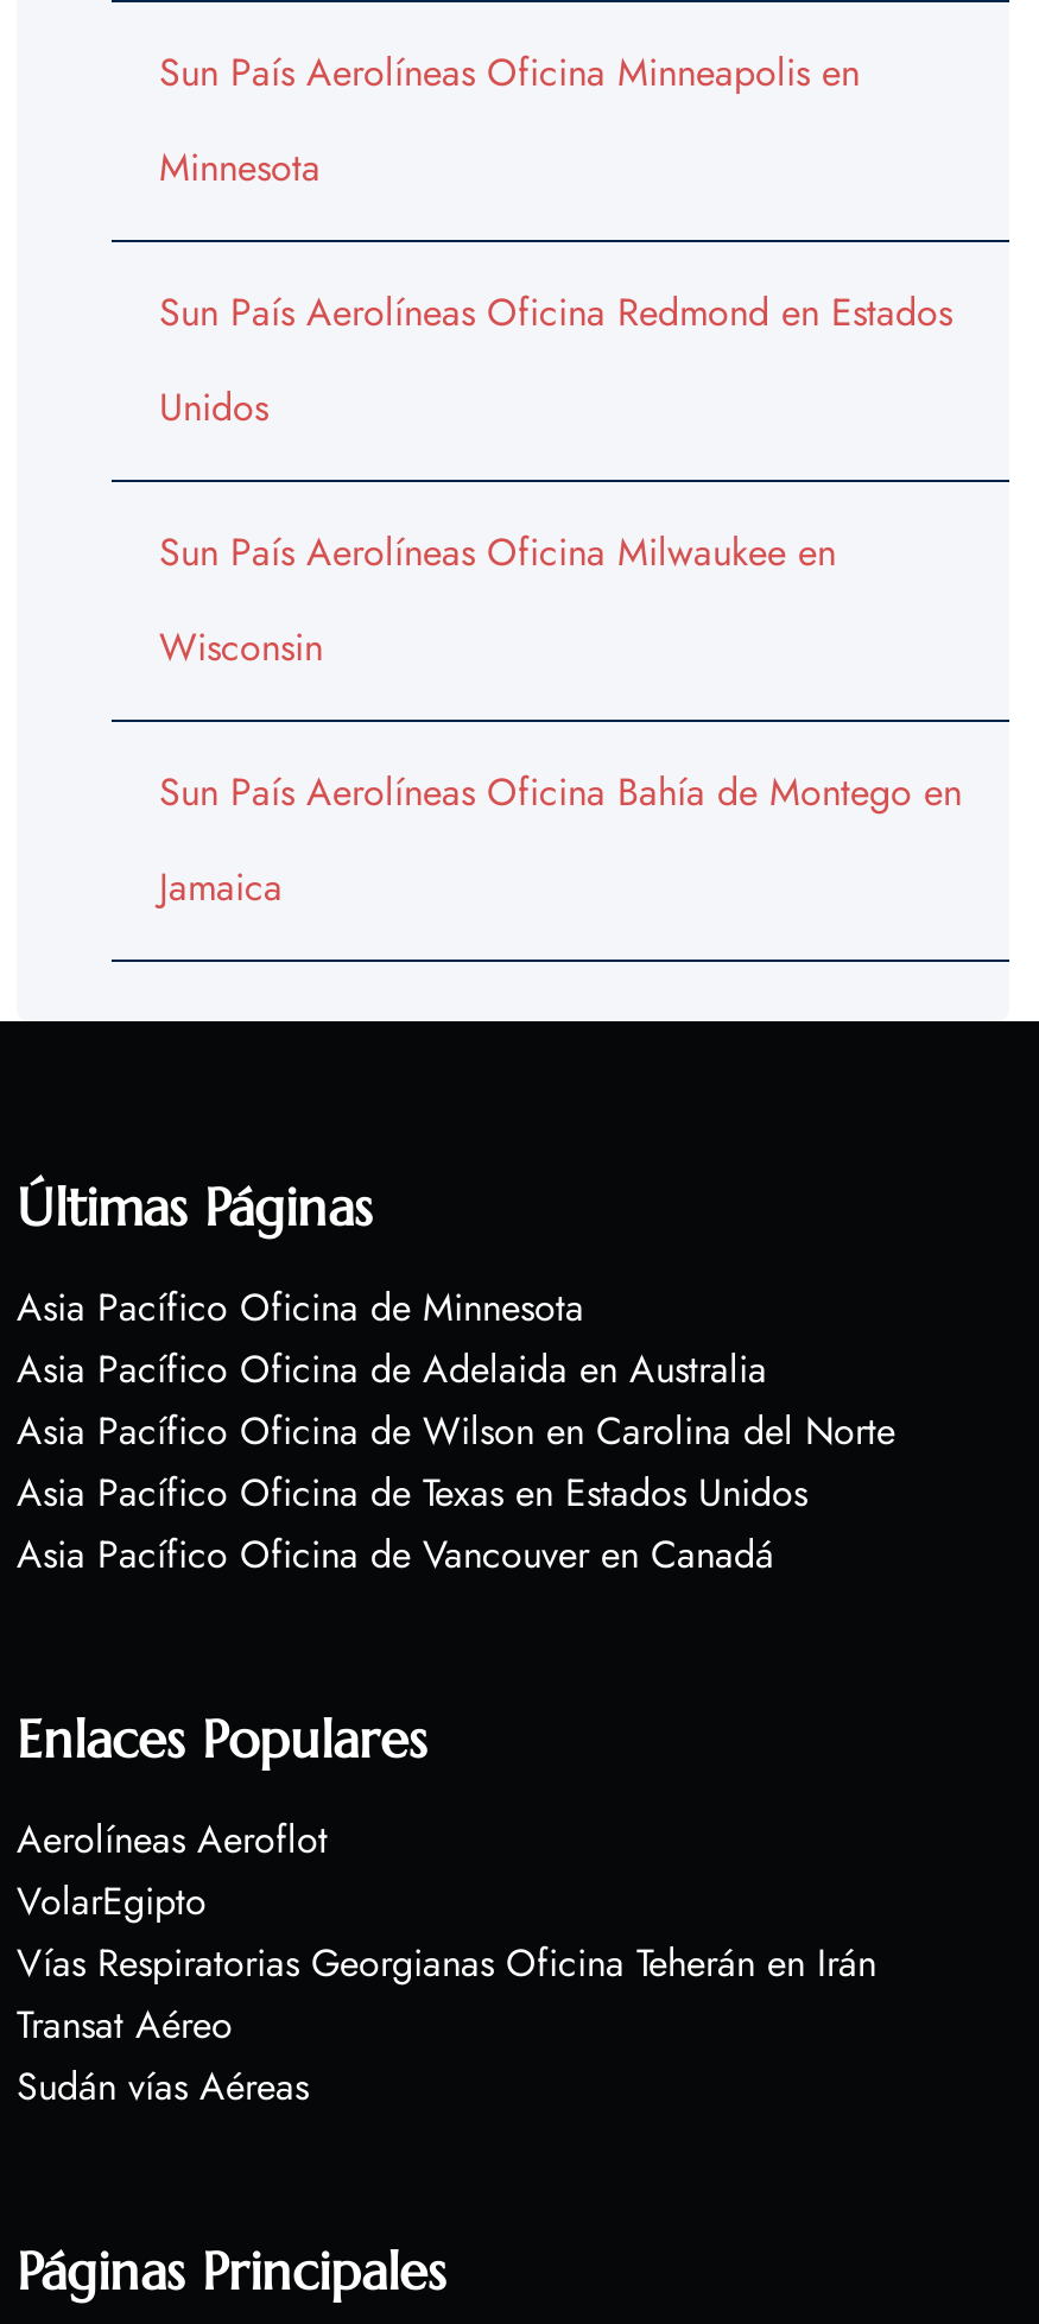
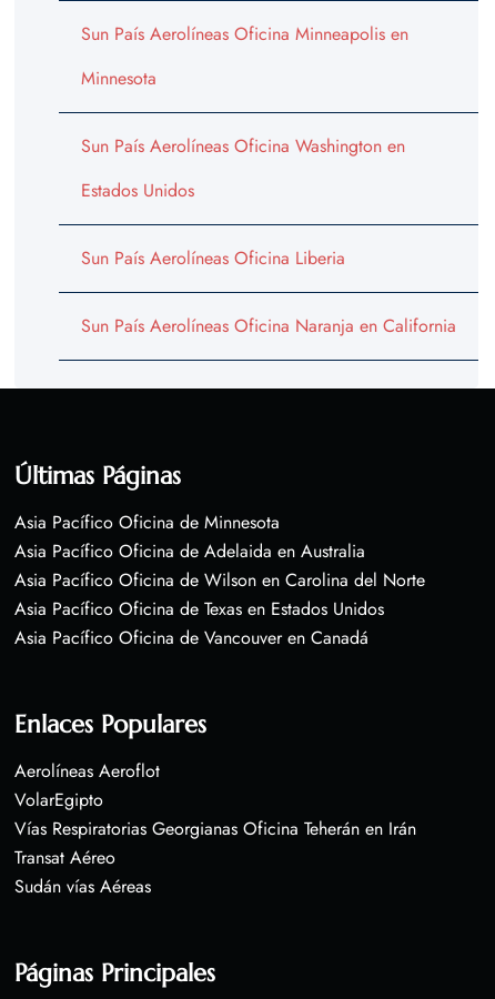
- Sun País Aerolíneas Oficina Redmond en Estados
- Unidos
- Sun País Aerolíneas Oficina Milwaukee en
- Wisconsin
- Sun País Aerolíneas Oficina Bahía de Montego en
- Jamaica
+ Sun País Aerolíneas Oficina Washington en
+ Estados Unidos
+ Sun País Aerolíneas Oficina Liberia
+ Sun País Aerolíneas Oficina Naranja en California
